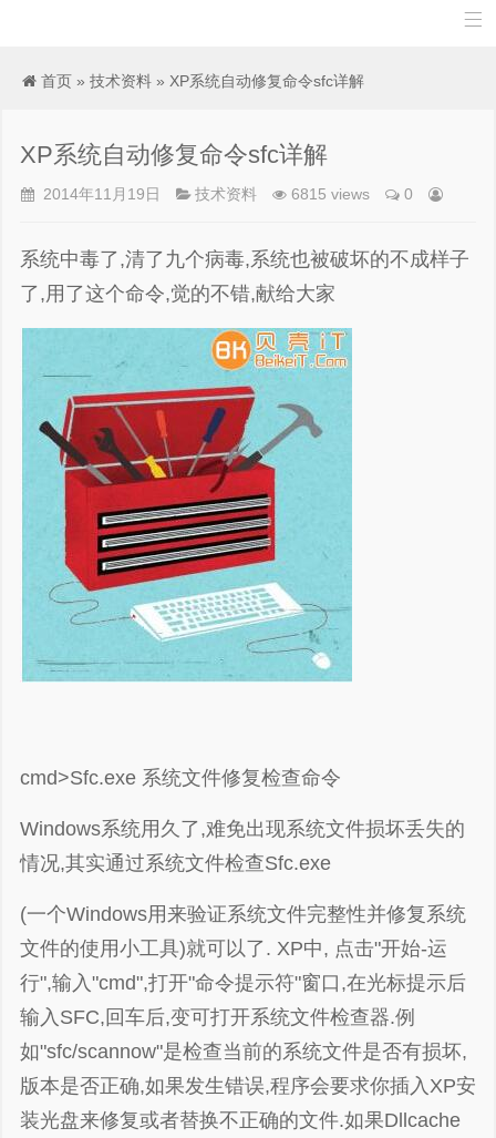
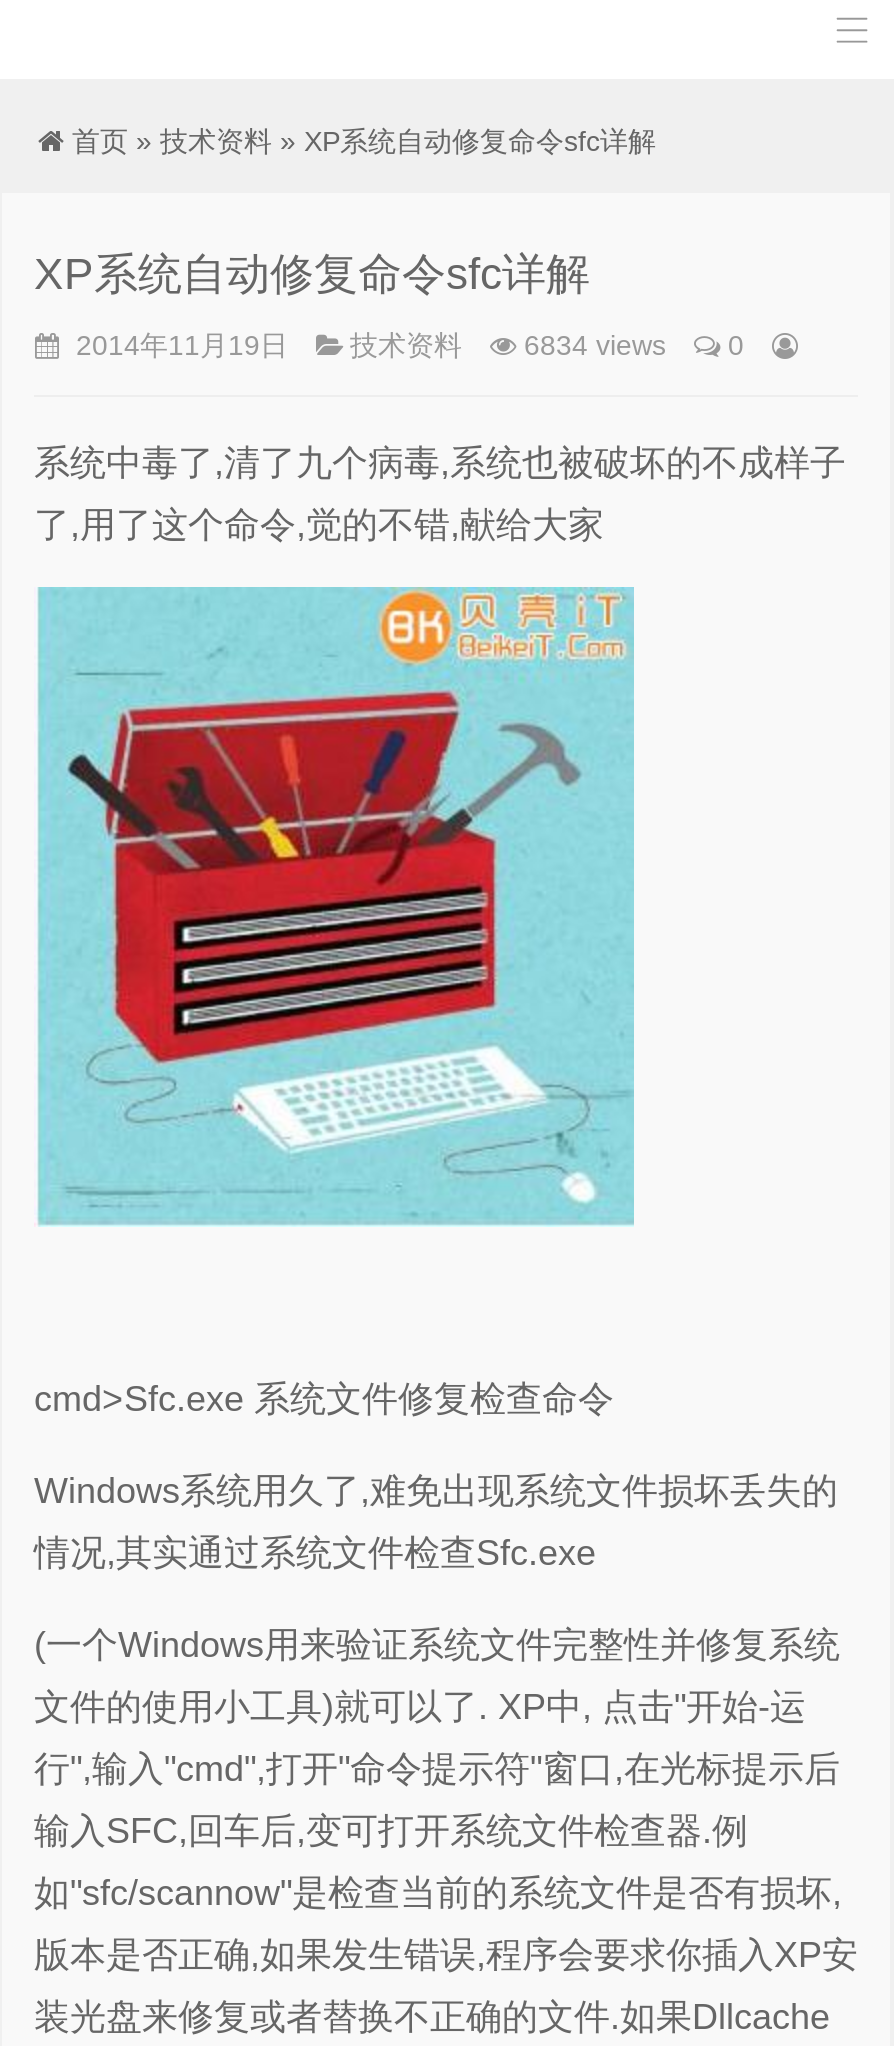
- 2014年11月19日 技术资料 6815 views 0
+ 2014年11月19日 技术资料 6834 views 0
